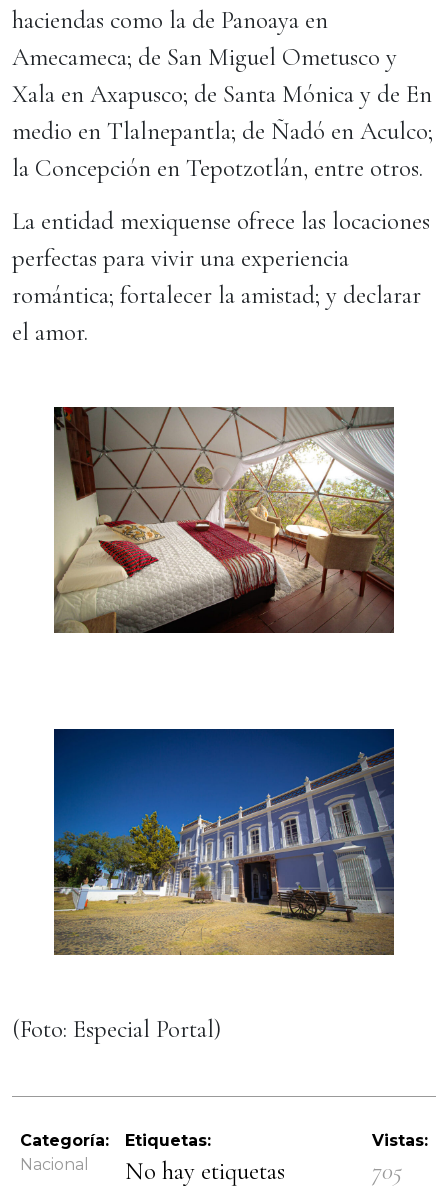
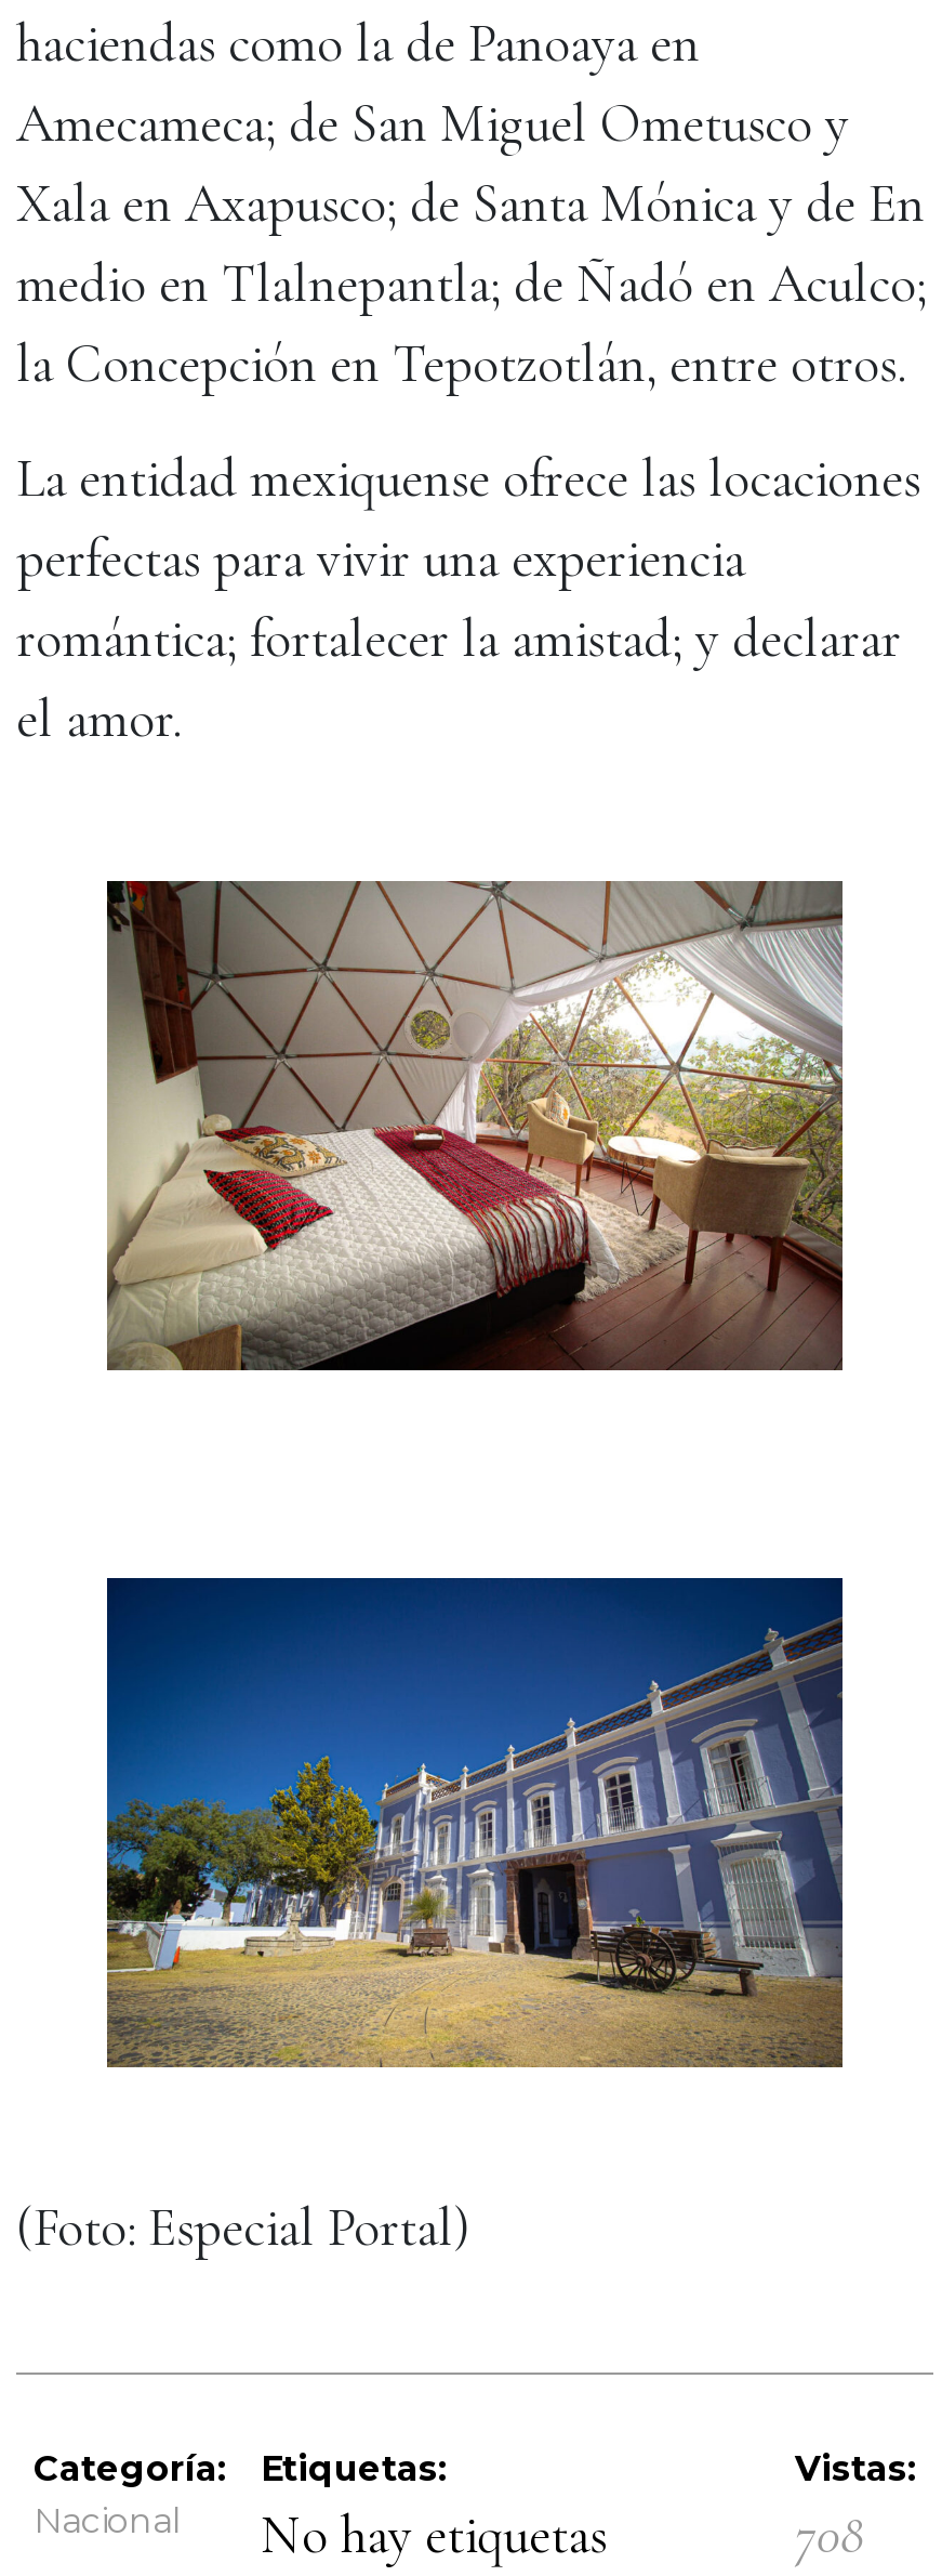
- 705
+ 708
